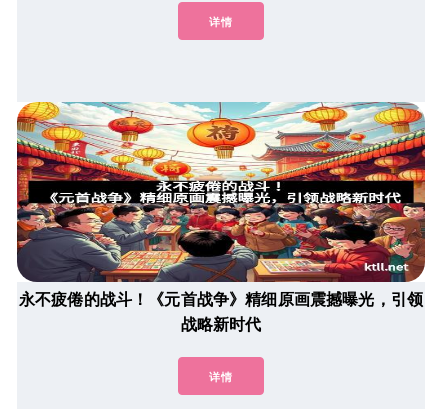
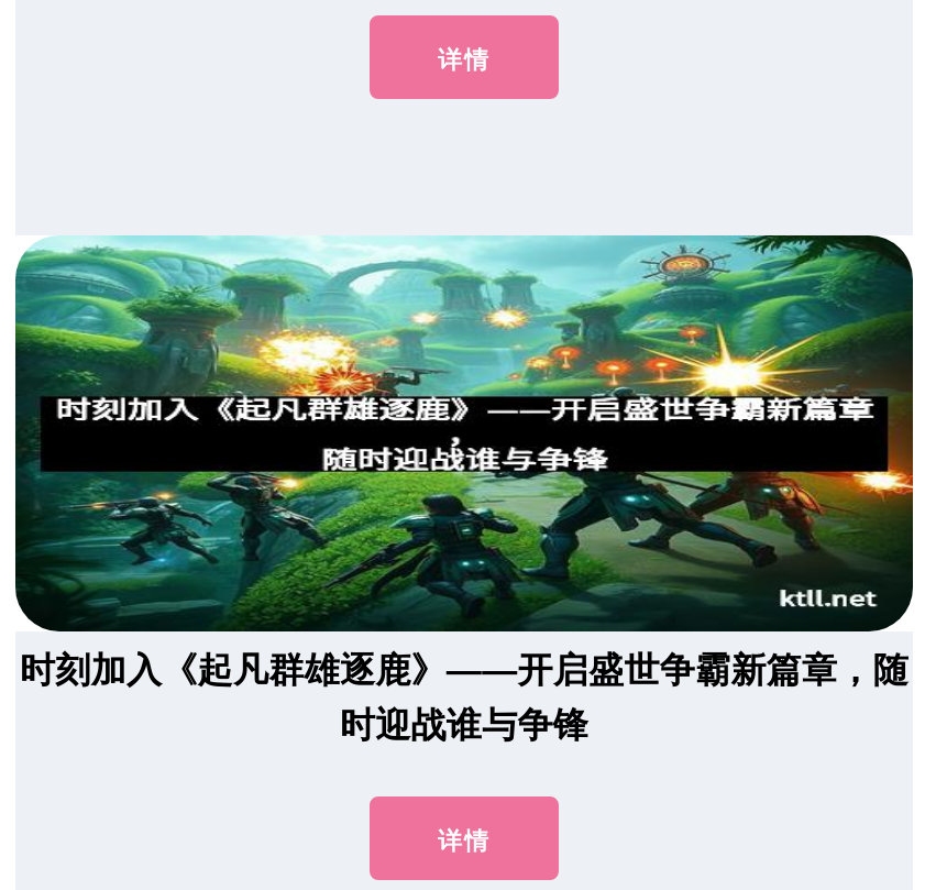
- [image]
- 永不疲倦的战斗！《元首战争》精细原画震撼曝光，引领
+ [image]
+ 时刻加入《起凡群雄逐鹿》——开启盛世争霸新篇章，随

- 战略新时代
+ 时迎战谁与争锋
